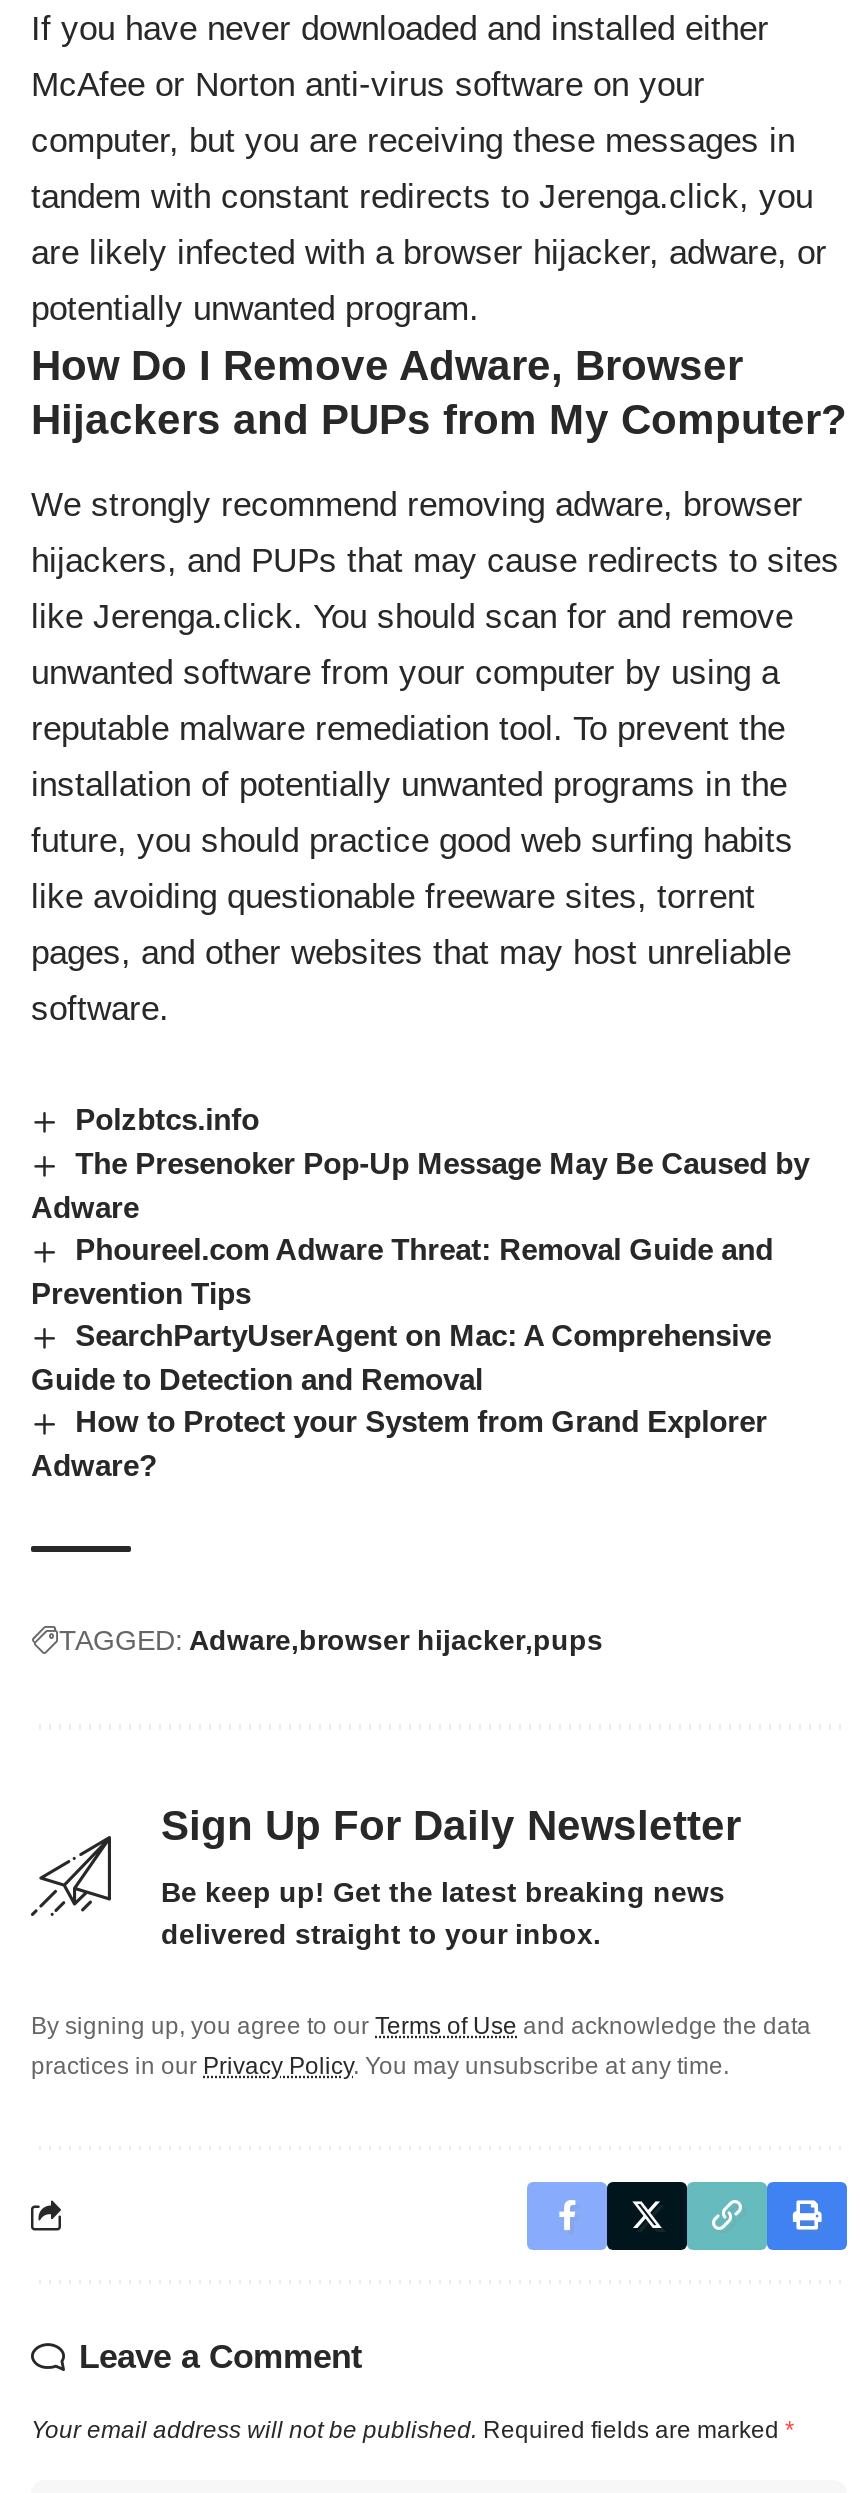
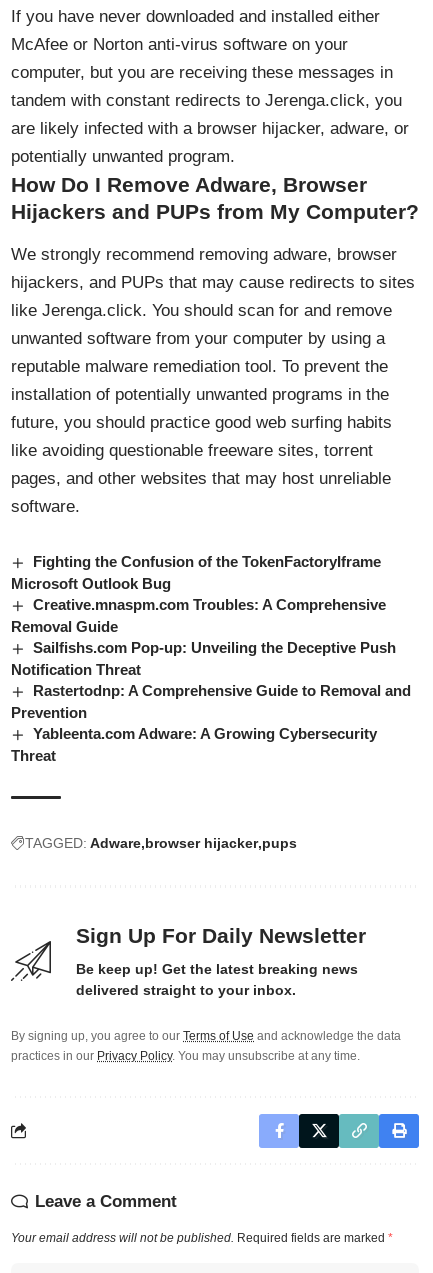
- Polzbtcs.info
- The Presenoker Pop-Up Message May Be Caused by
- Adware
- Phoureel.com Adware Threat: Removal Guide and
- Prevention Tips
- SearchPartyUserAgent on Mac: A Comprehensive
- Guide to Detection and Removal
- How to Protect your System from Grand Explorer
- Adware?
+ Fighting the Confusion of the TokenFactoryIframe
+ Microsoft Outlook Bug
+ Creative.mnaspm.com Troubles: A Comprehensive
+ Removal Guide
+ Sailfishs.com Pop-up: Unveiling the Deceptive Push
+ Notification Threat
+ Rastertodnp: A Comprehensive Guide to Removal and
+ Prevention
+ Yableenta.com Adware: A Growing Cybersecurity
+ Threat
